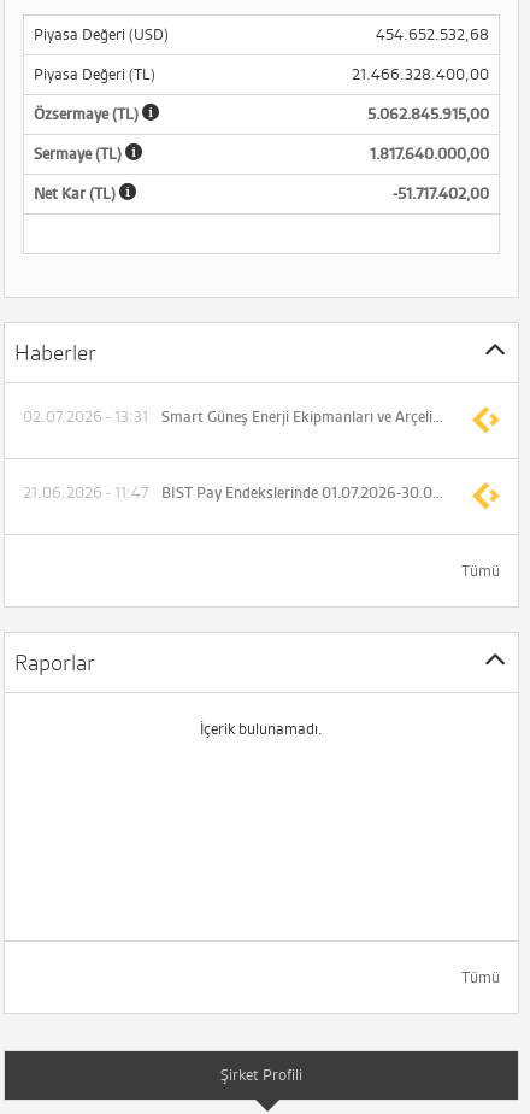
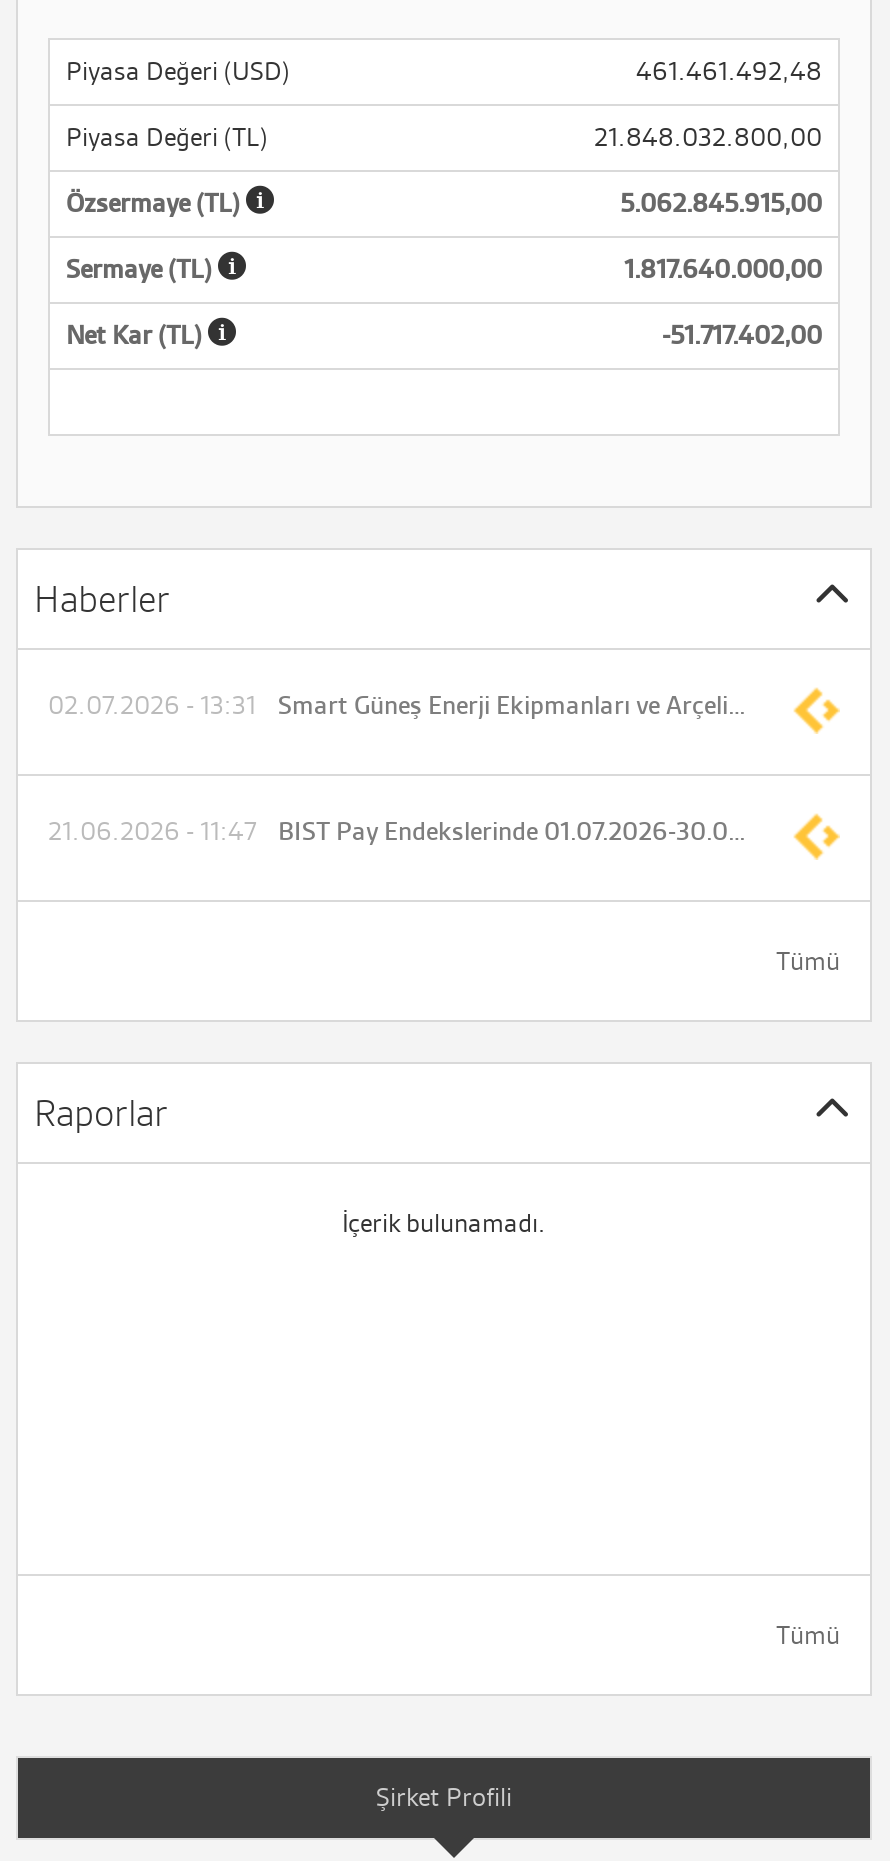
- 454.652.532,68
+ 461.461.492,48

- 21.466.328.400,00
+ 21.848.032.800,00
